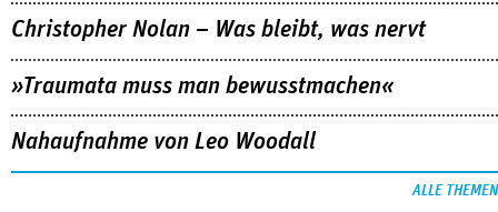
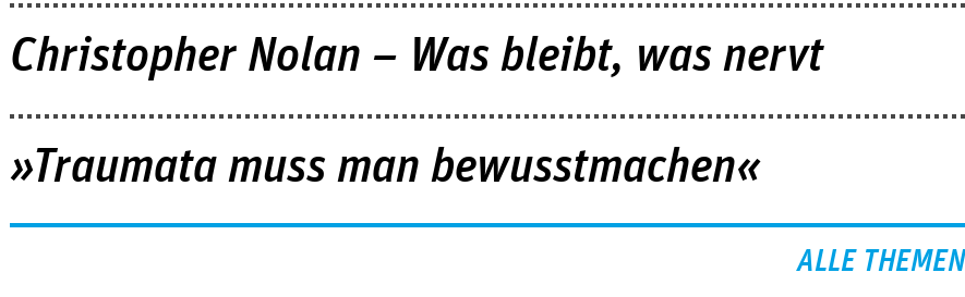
- Nahaufnahme von Leo Woodall
